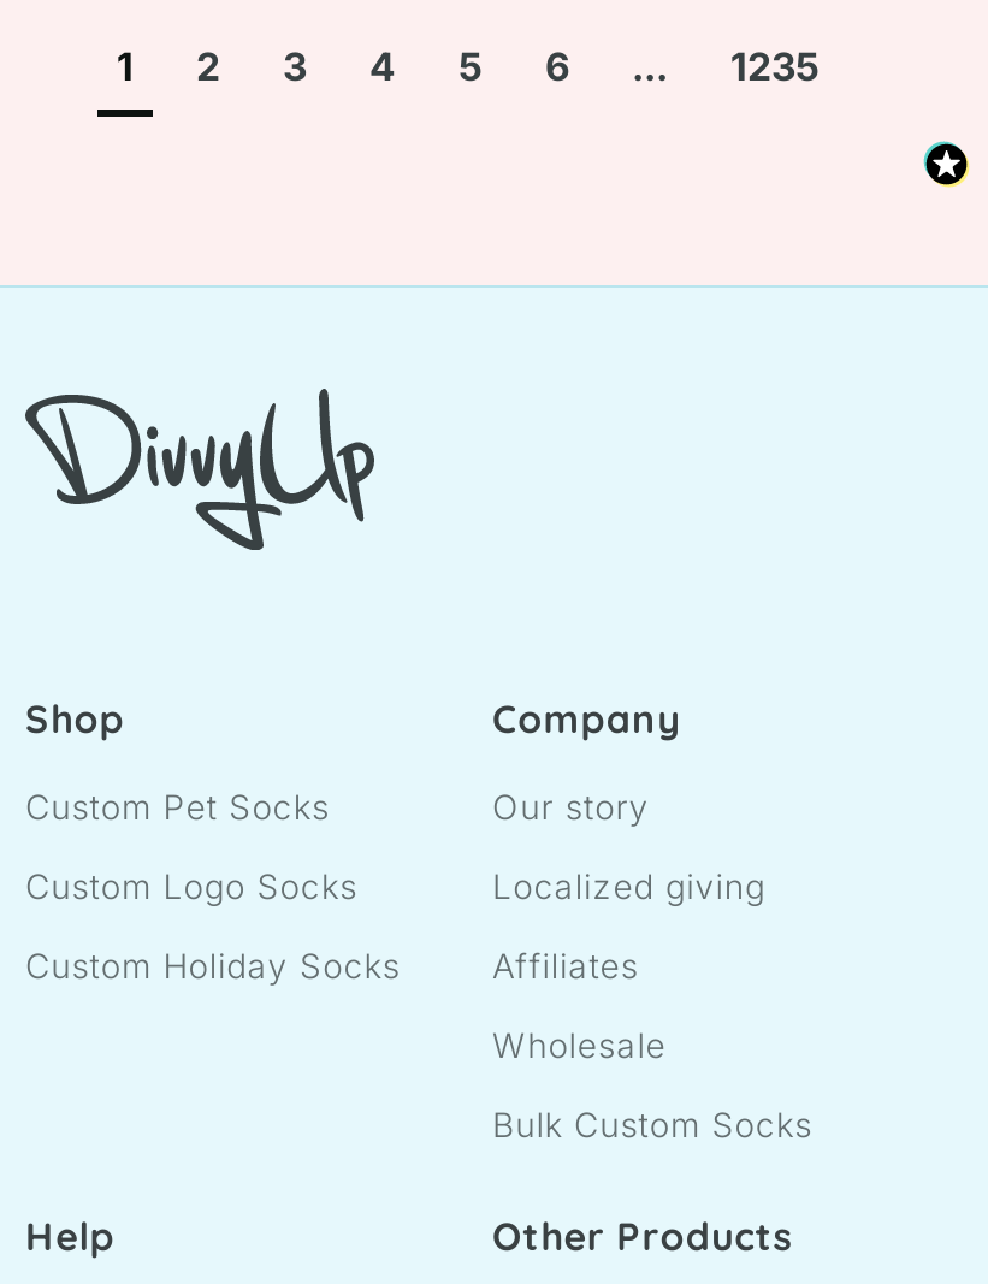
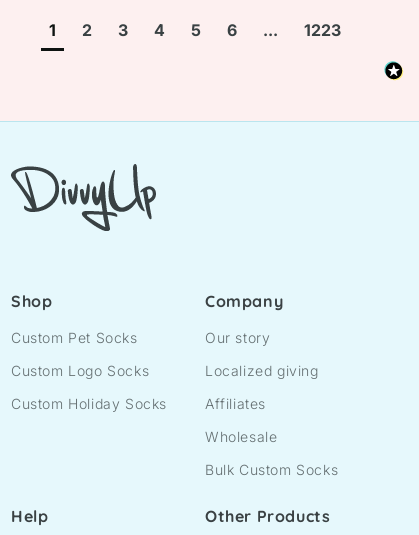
- 1235
+ 1223
